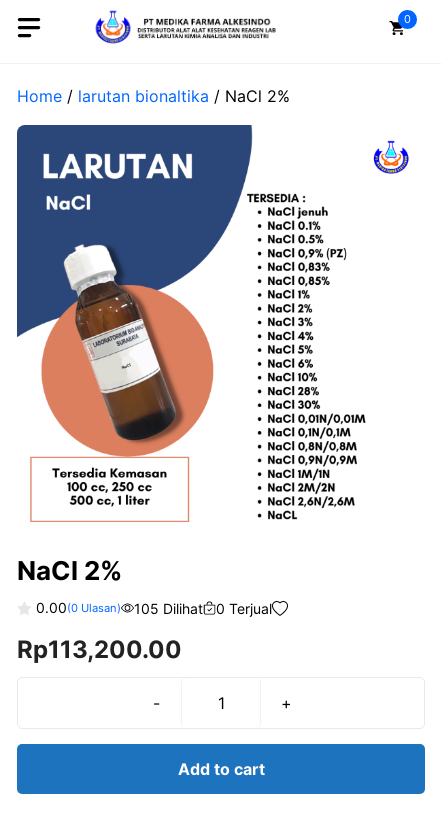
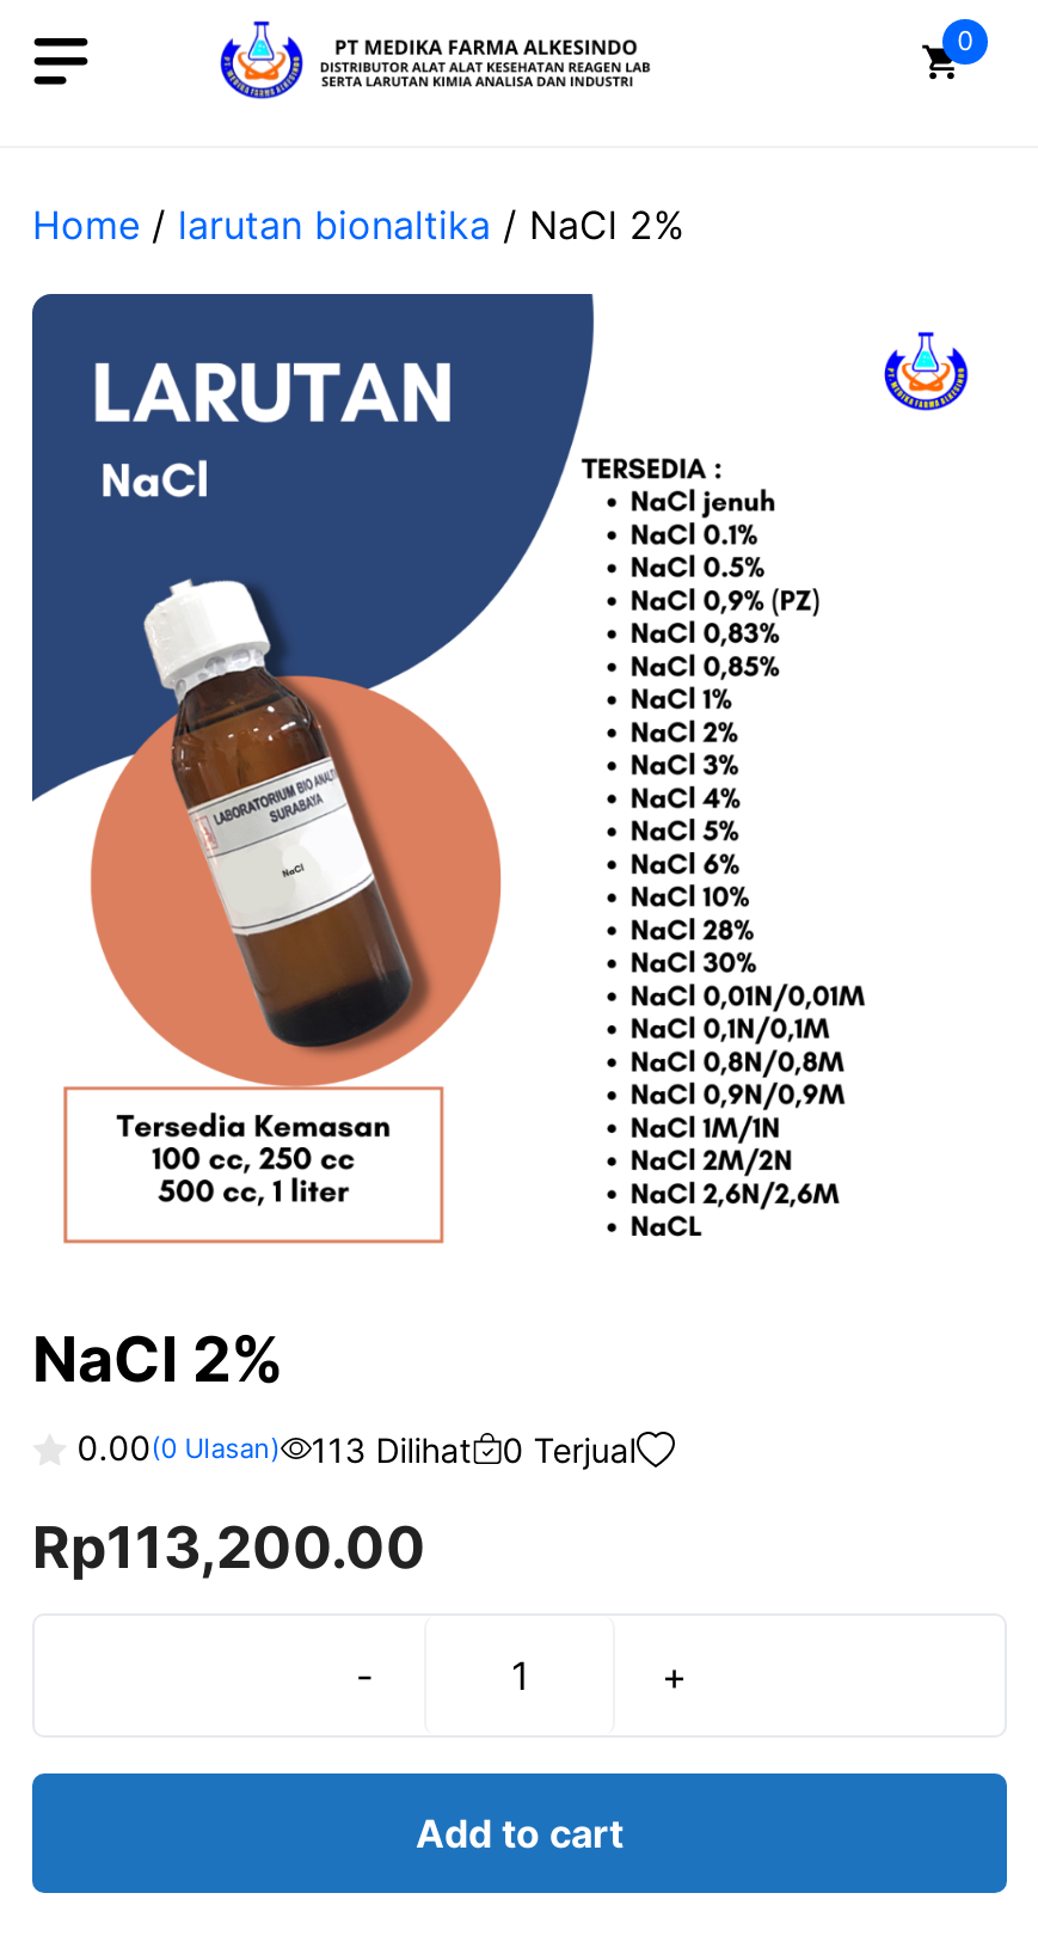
- 0.00(0 Ulasan) 105 Dilihat 0 Terjual
+ 0.00(0 Ulasan) 113 Dilihat 0 Terjual
